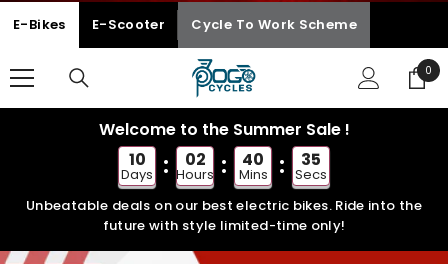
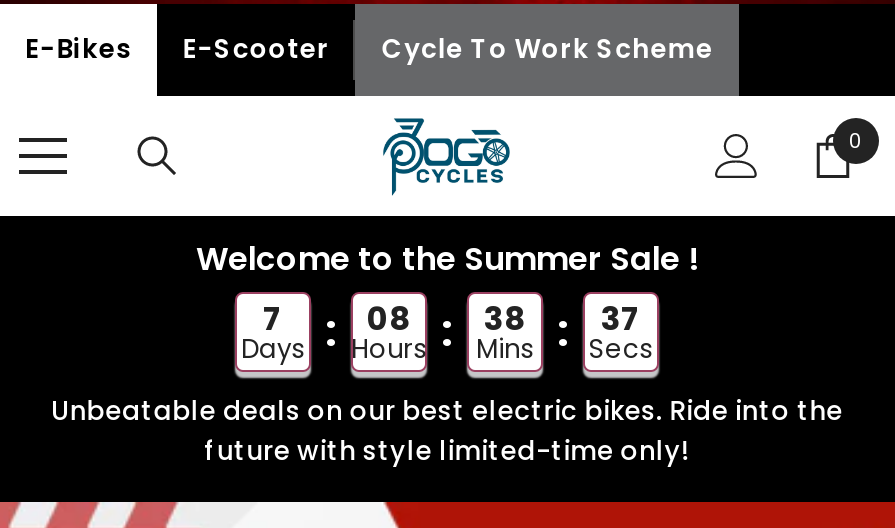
- 10
+ 7

- 02
+ 08

- 40
+ 38
